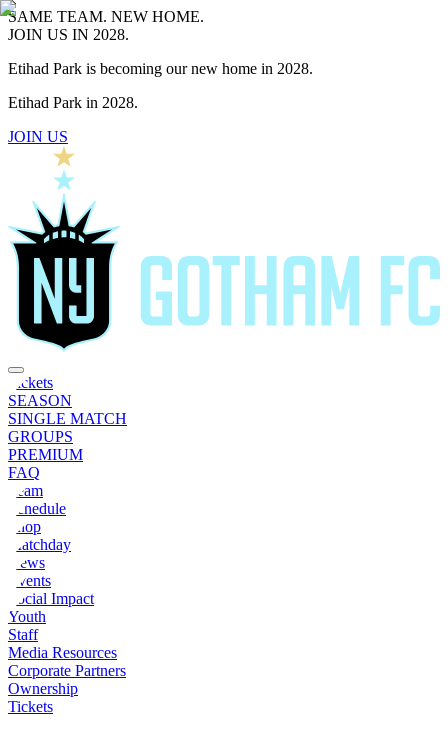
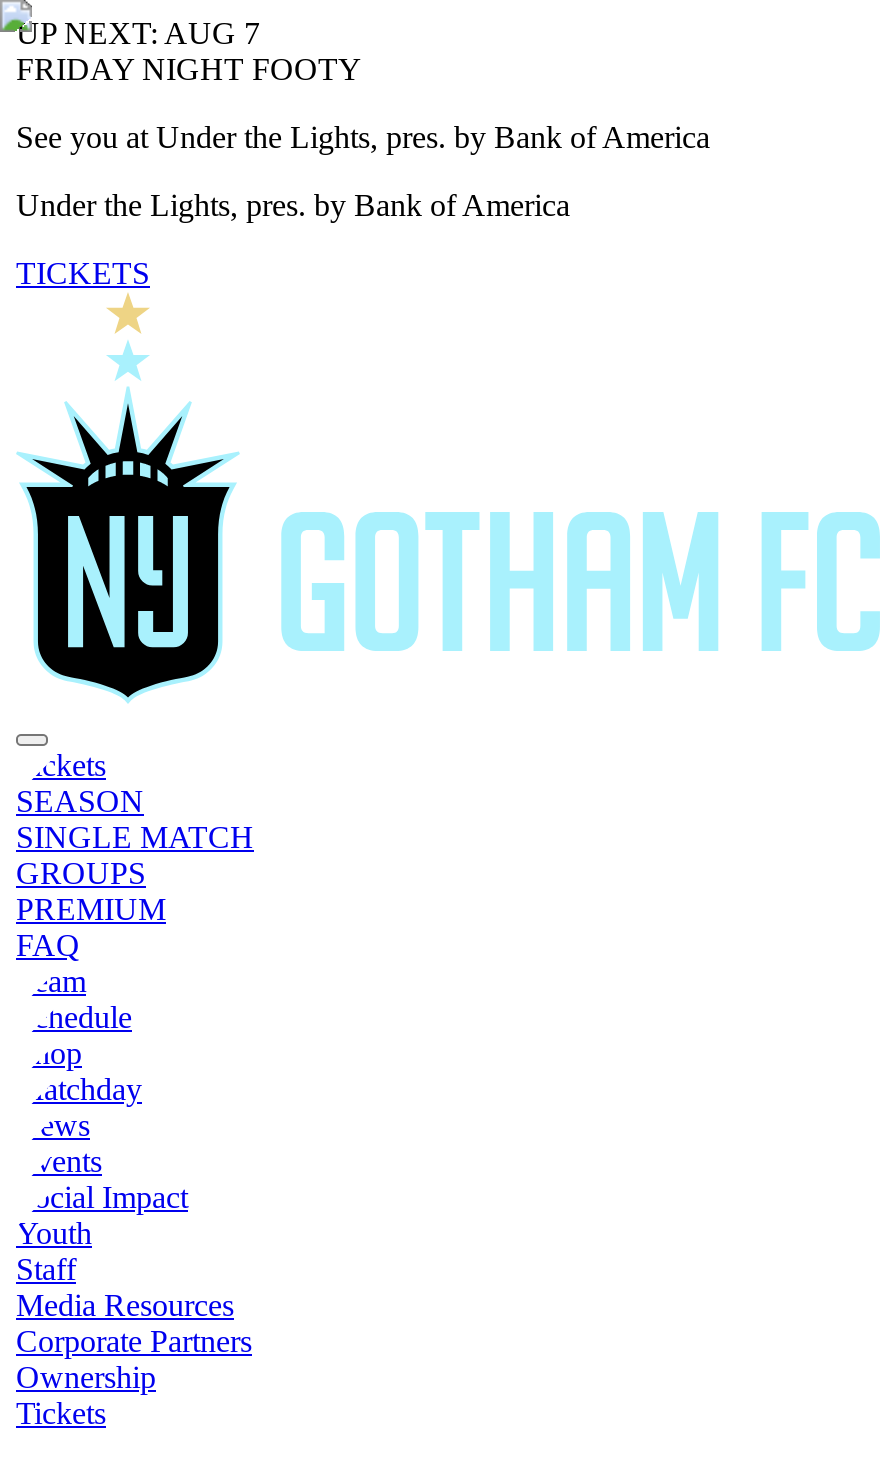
- SAME TEAM. NEW HOME.
- JOIN US IN 2028.
+ UP NEXT: AUG 7
+ FRIDAY NIGHT FOOTY

- Etihad Park is becoming our new home in 2028.
+ See you at Under the Lights, pres. by Bank of America

- Etihad Park in 2028.
+ Under the Lights, pres. by Bank of America

- JOIN US
+ TICKETS
